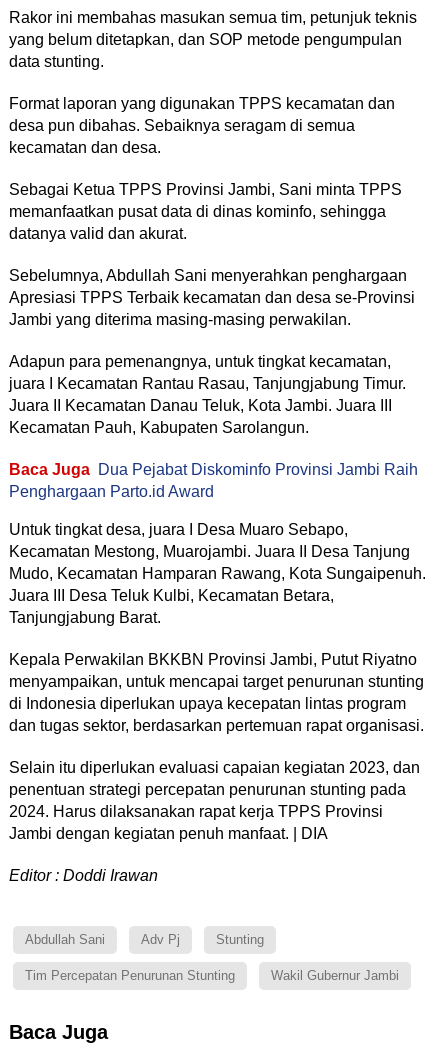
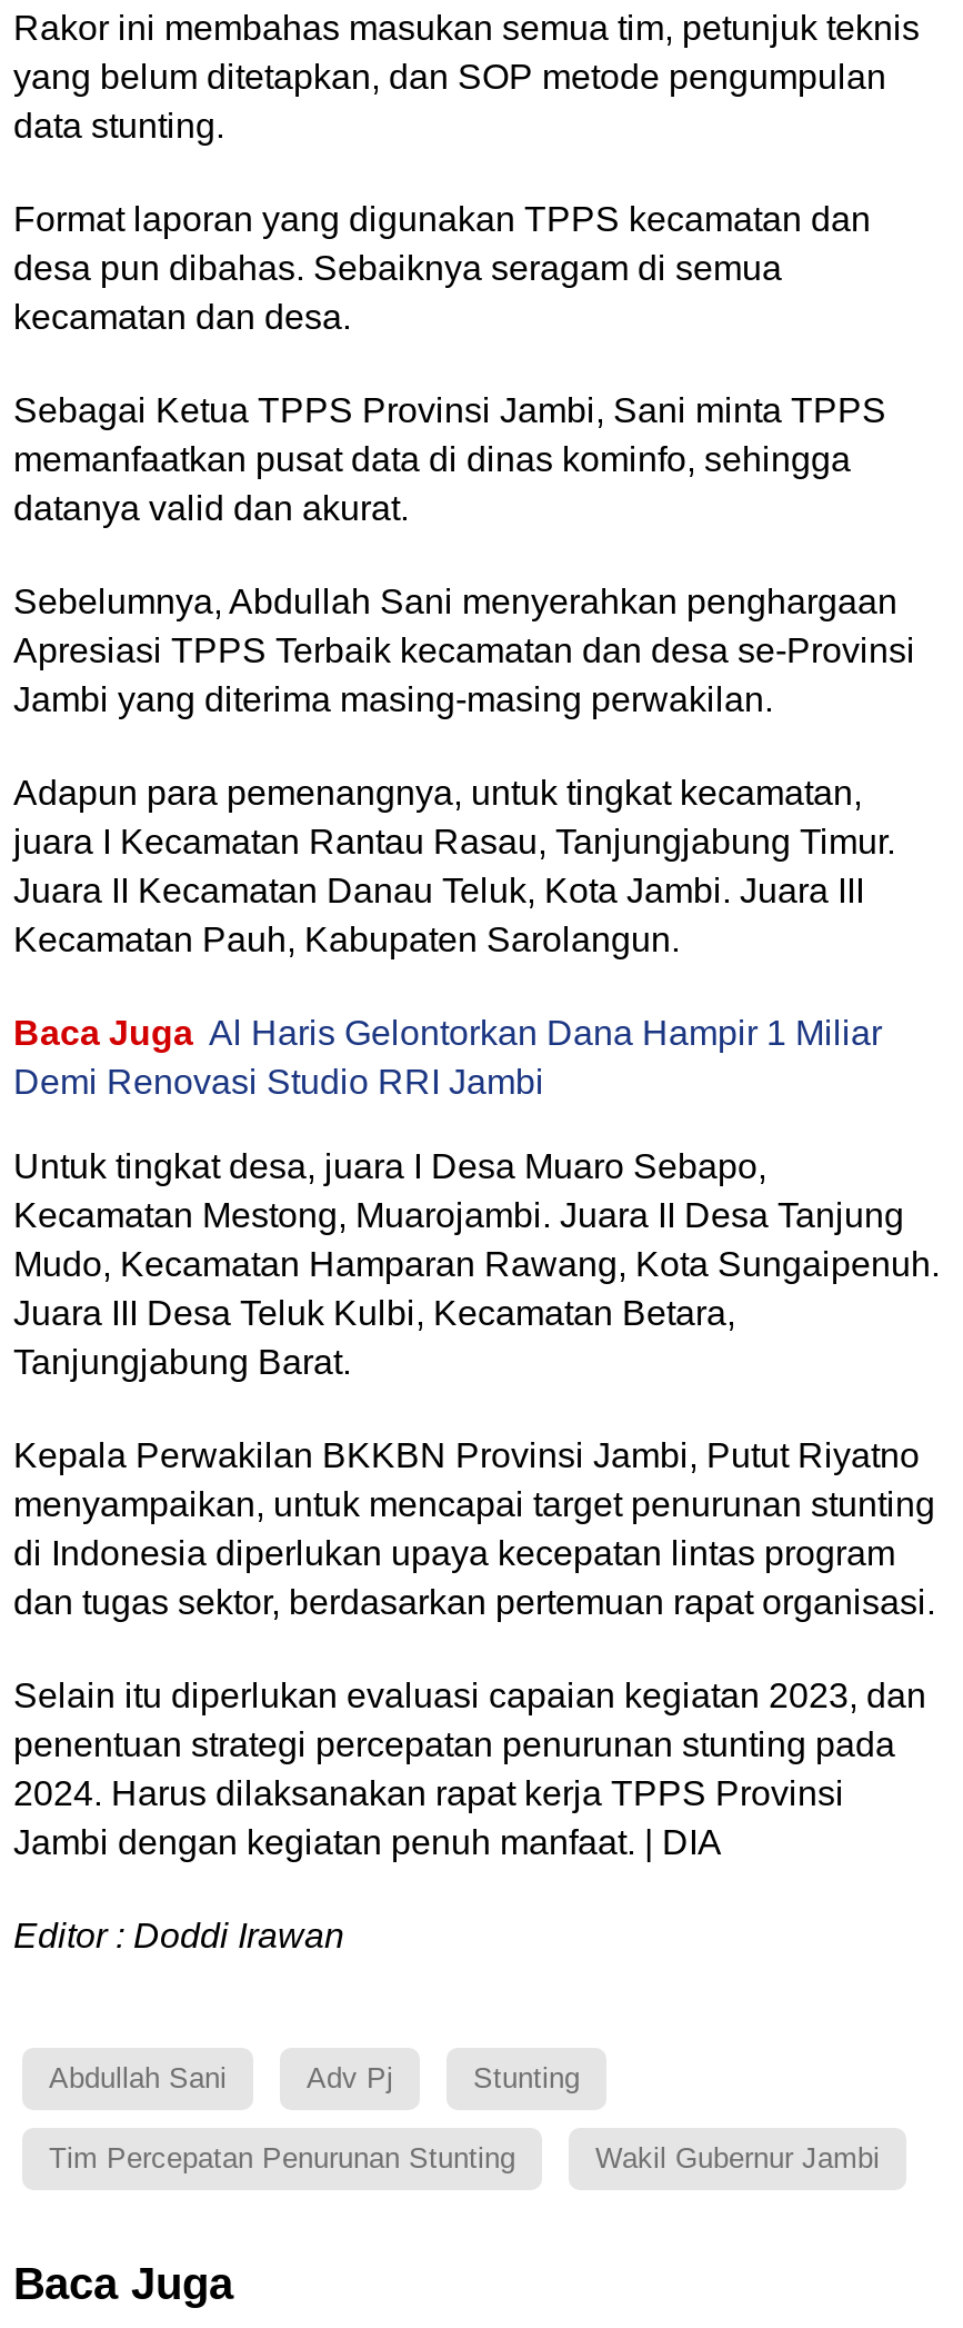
- Baca Juga Dua Pejabat Diskominfo Provinsi Jambi Raih
- Penghargaan Parto.id Award
+ Baca Juga Al Haris Gelontorkan Dana Hampir 1 Miliar
+ Demi Renovasi Studio RRI Jambi
